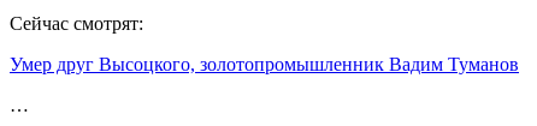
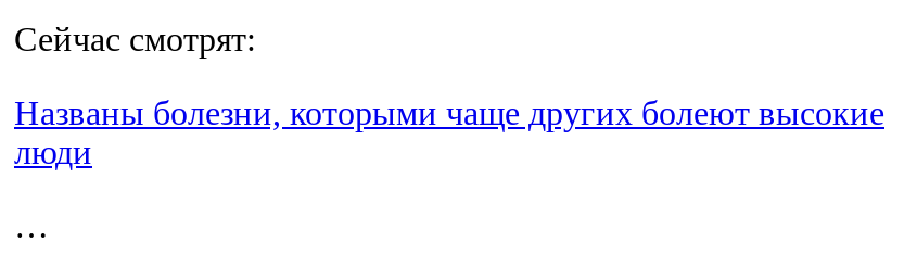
- Умер друг Высоцкого, золотопромышленник Вадим Туманов
+ Названы болезни, которыми чаще других болеют высокие
+ люди
